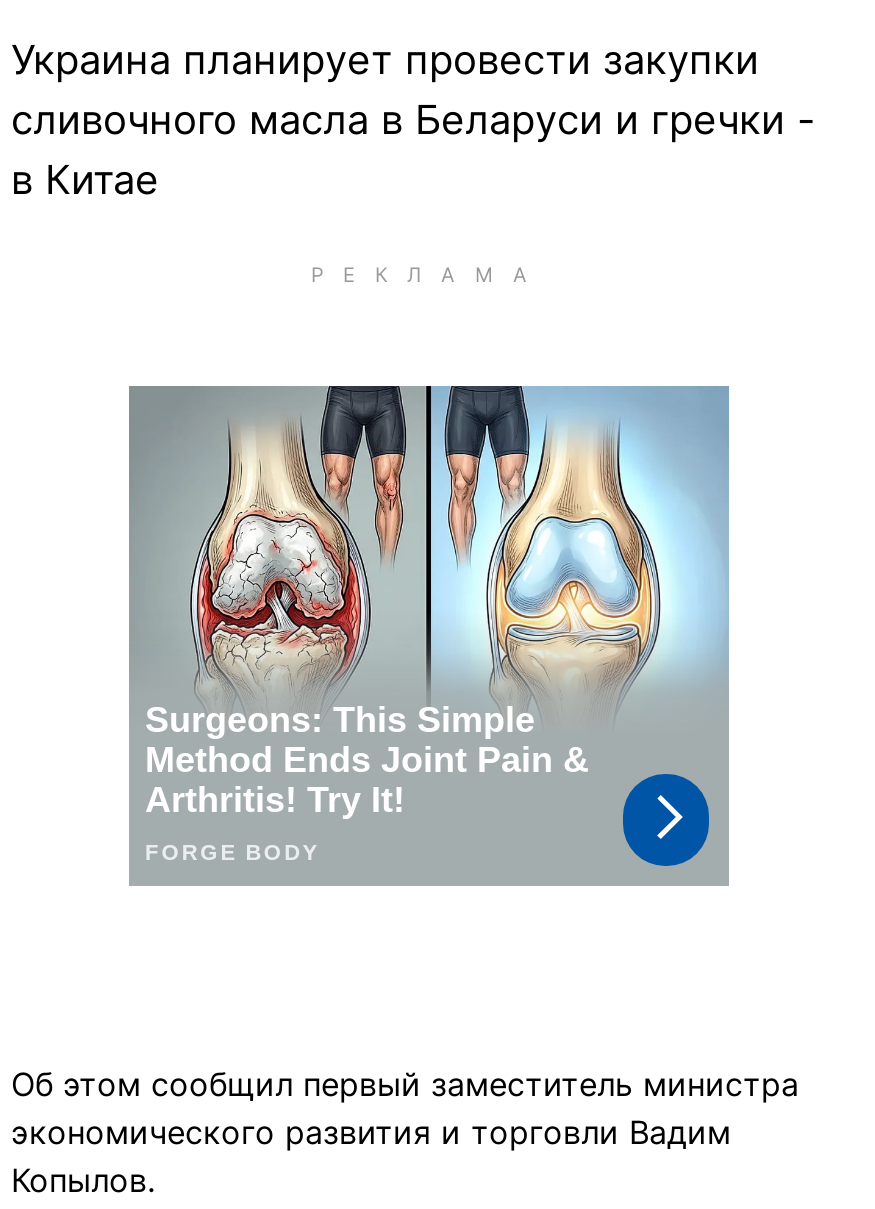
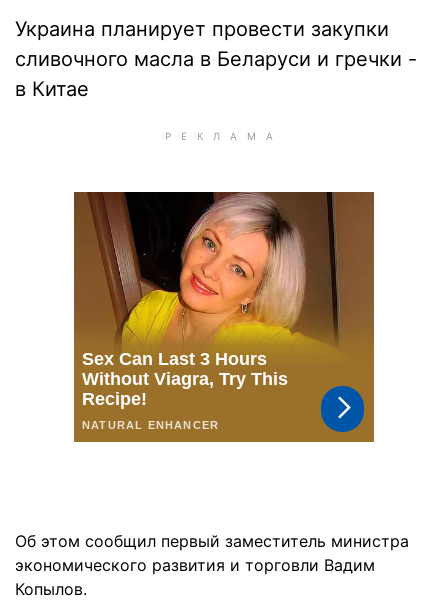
- [image]
+ [image]
